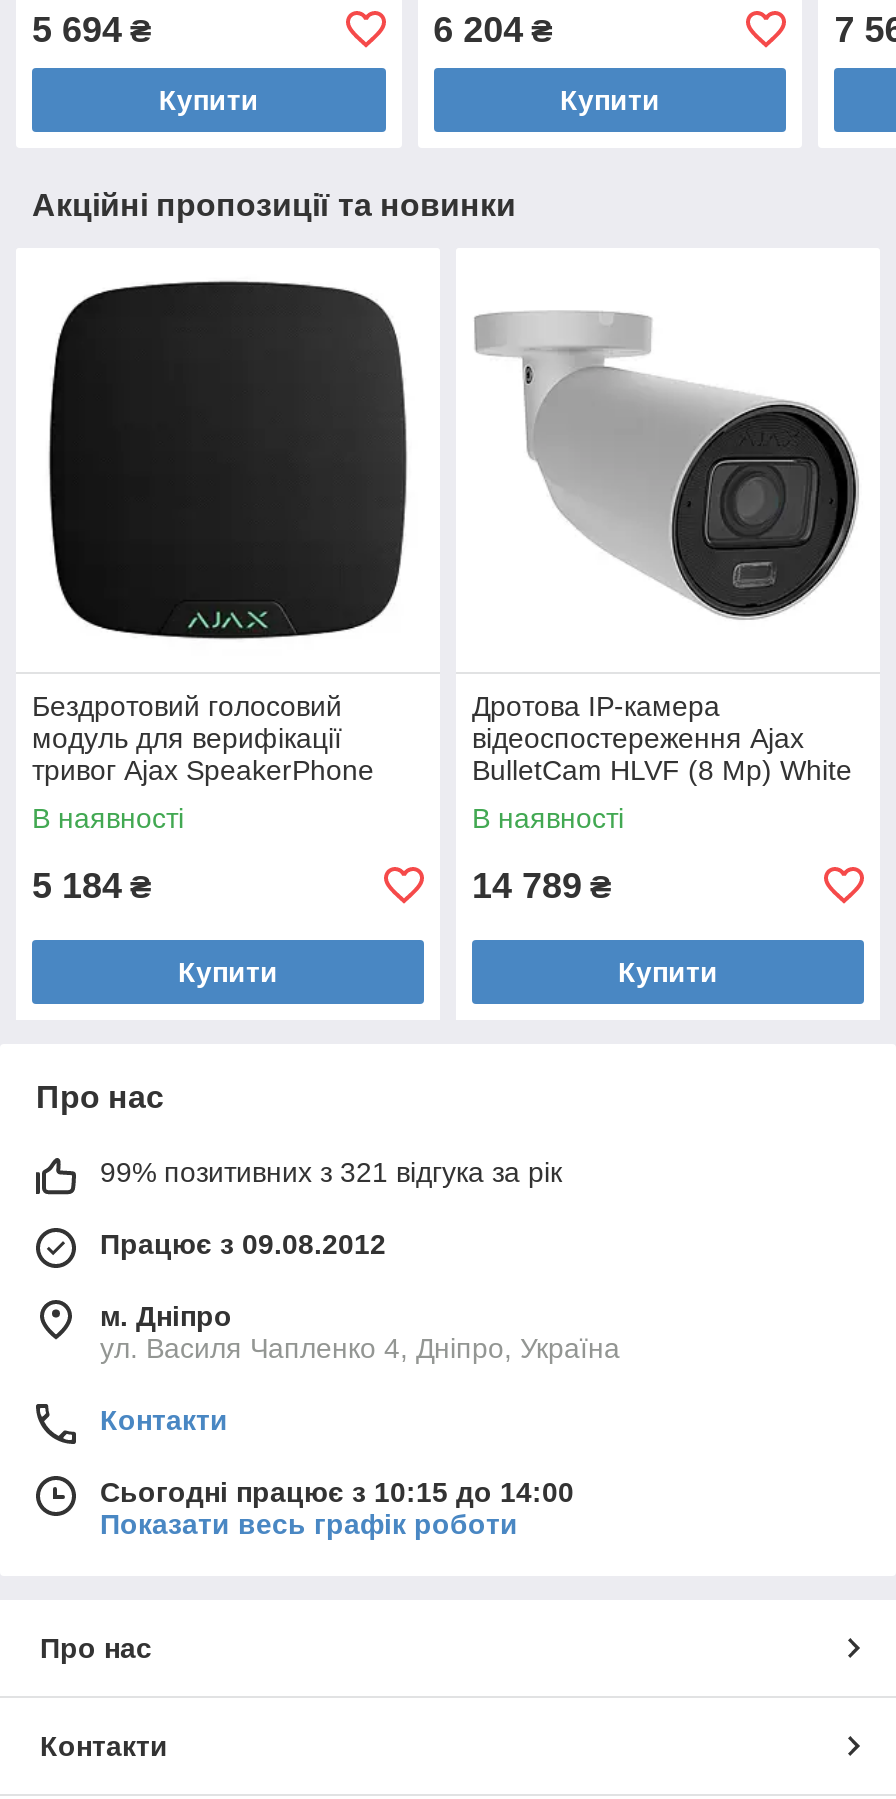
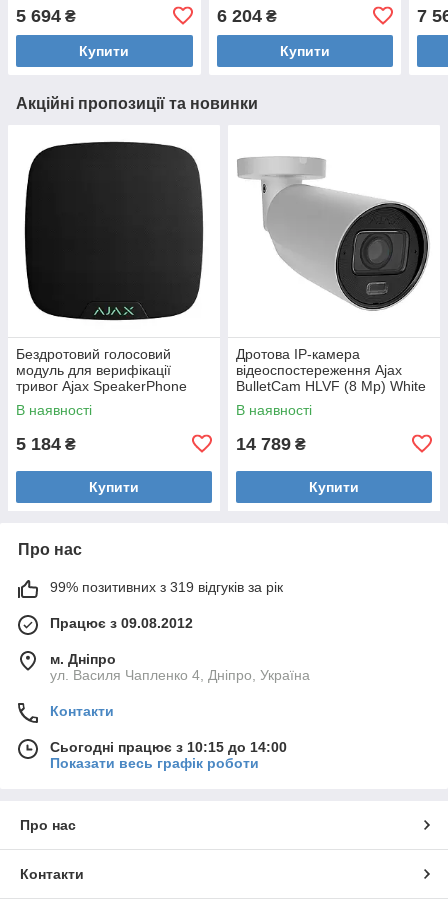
- 99% позитивних з 321 відгука за рік
+ 99% позитивних з 319 відгуків за рік
